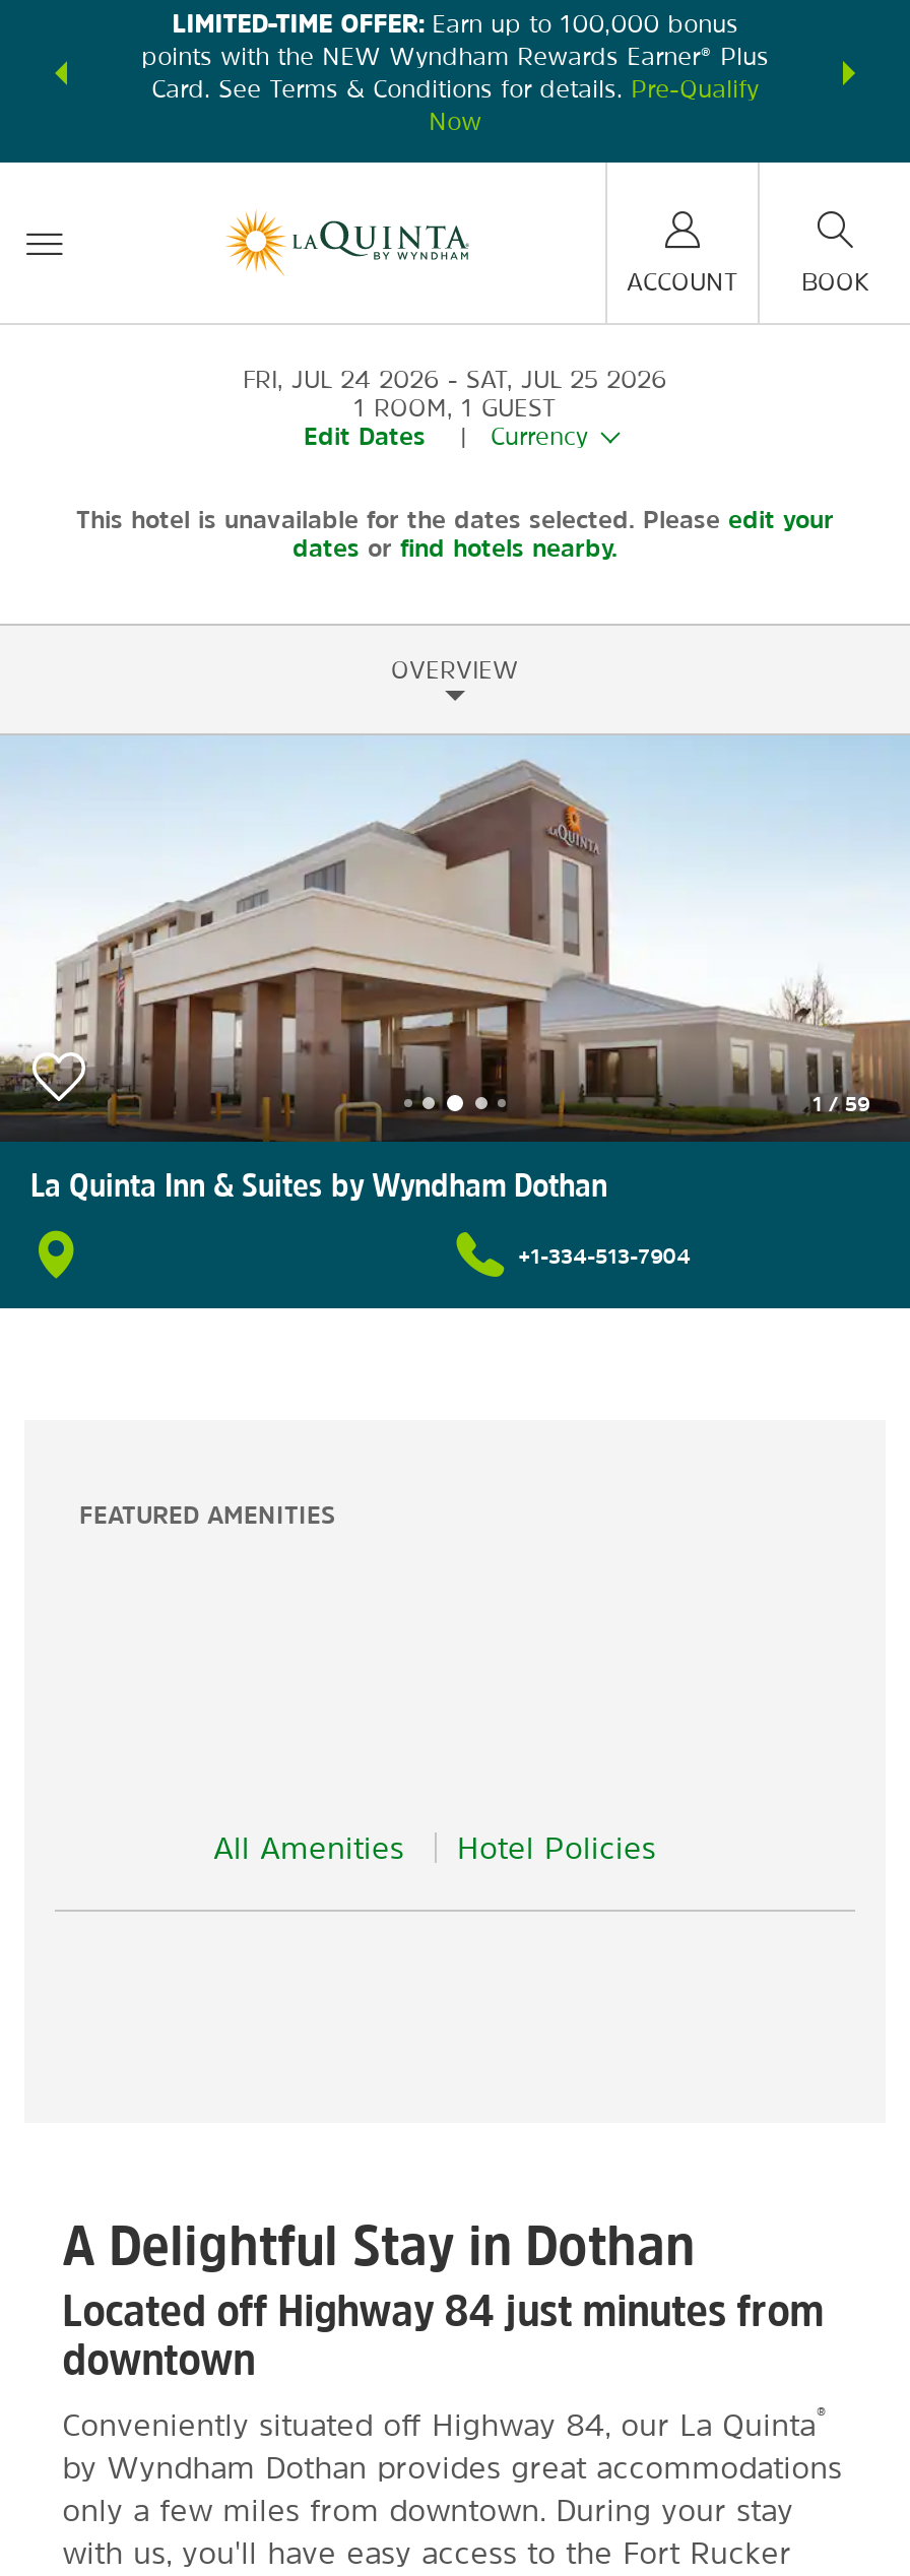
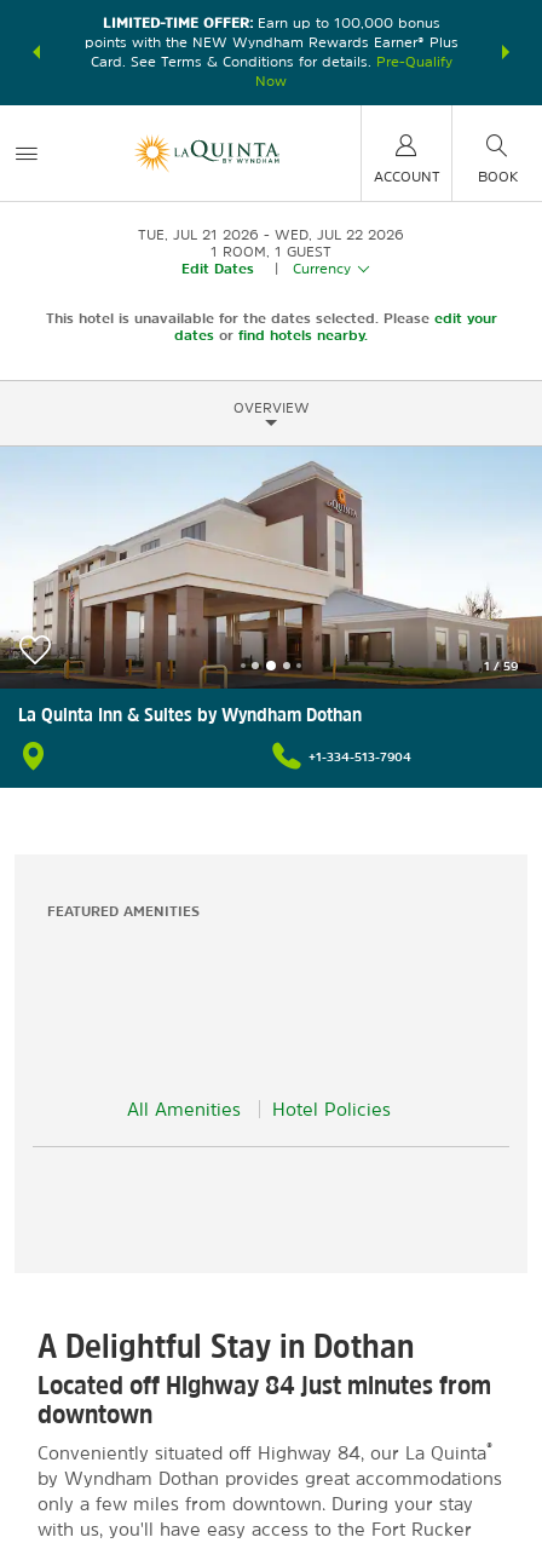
- FRI, JUL 24 2026
+ TUE, JUL 21 2026

- SAT, JUL 25 2026
+ WED, JUL 22 2026
